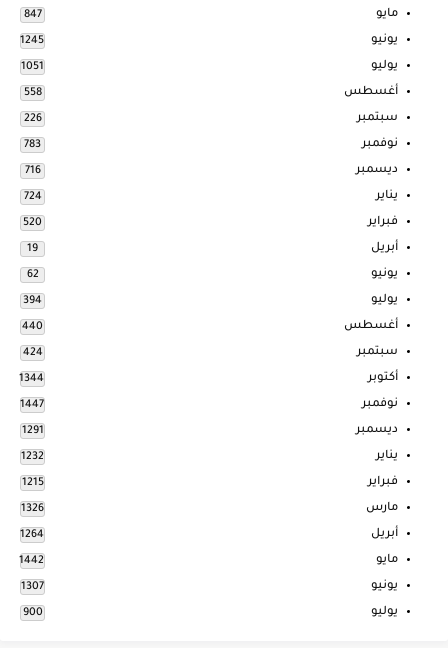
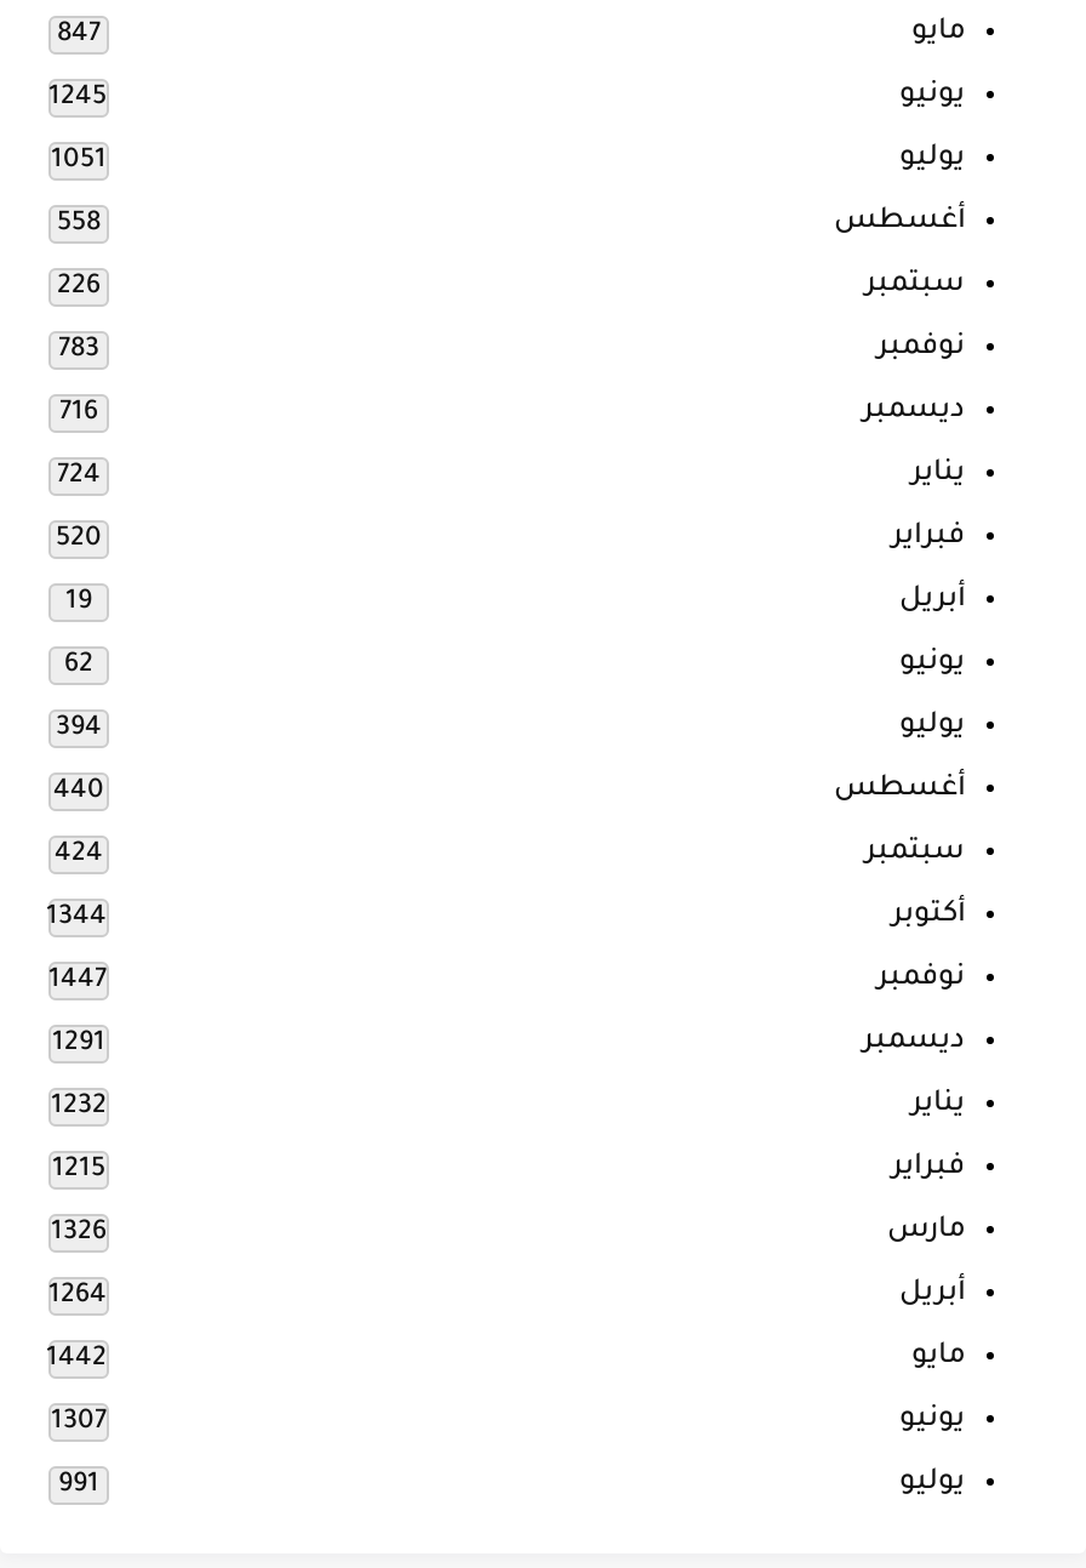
- 900
+ 991
